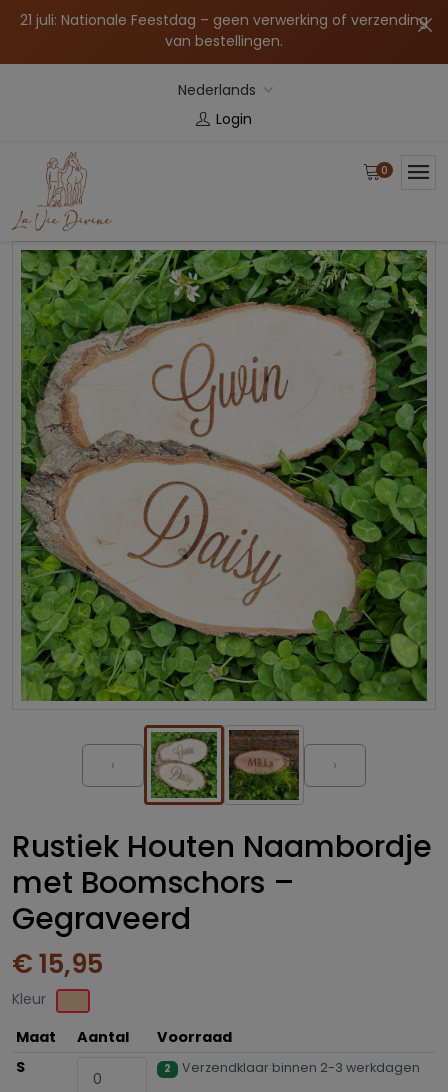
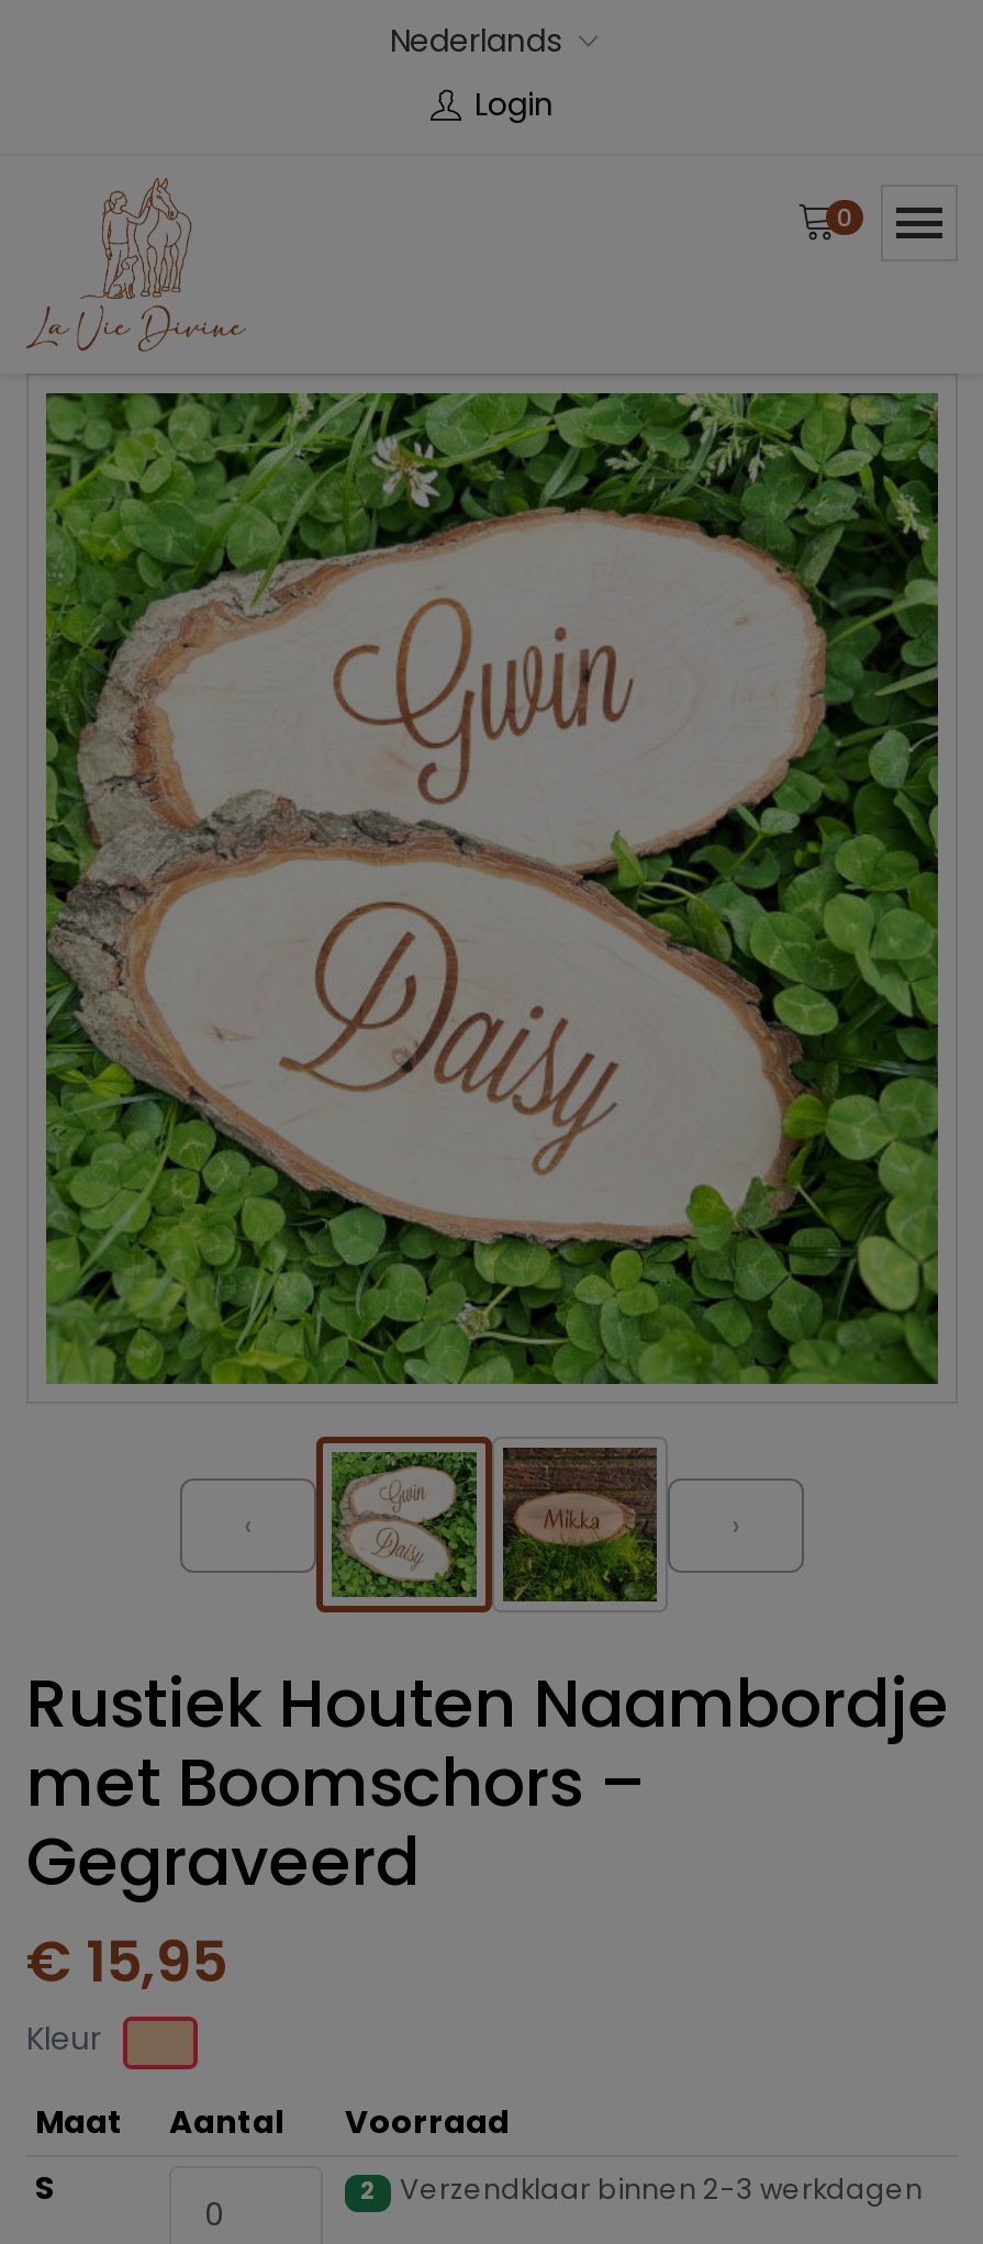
- 21 juli: Nationale Feestdag – geen verwerking of verzending
- van bestellingen.
